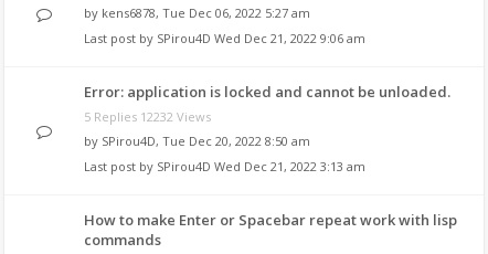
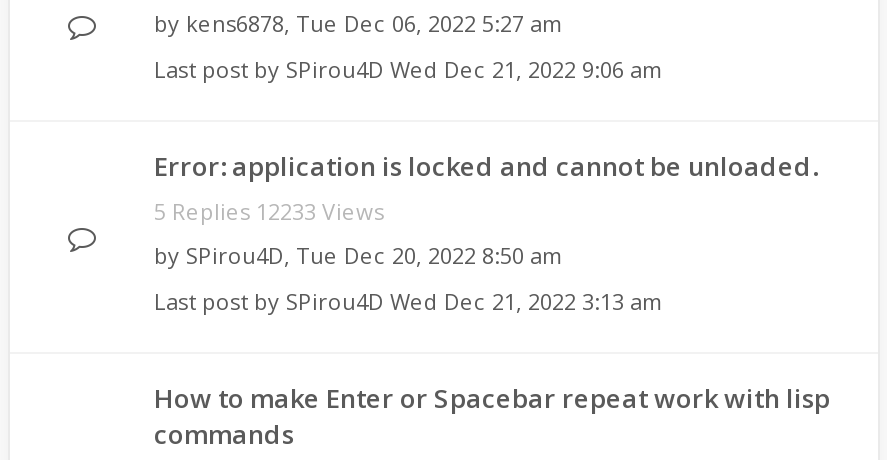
- 5 Replies 12232 Views
+ 5 Replies 12233 Views
